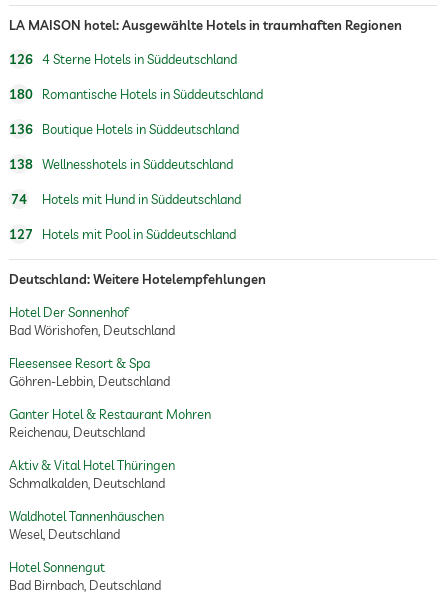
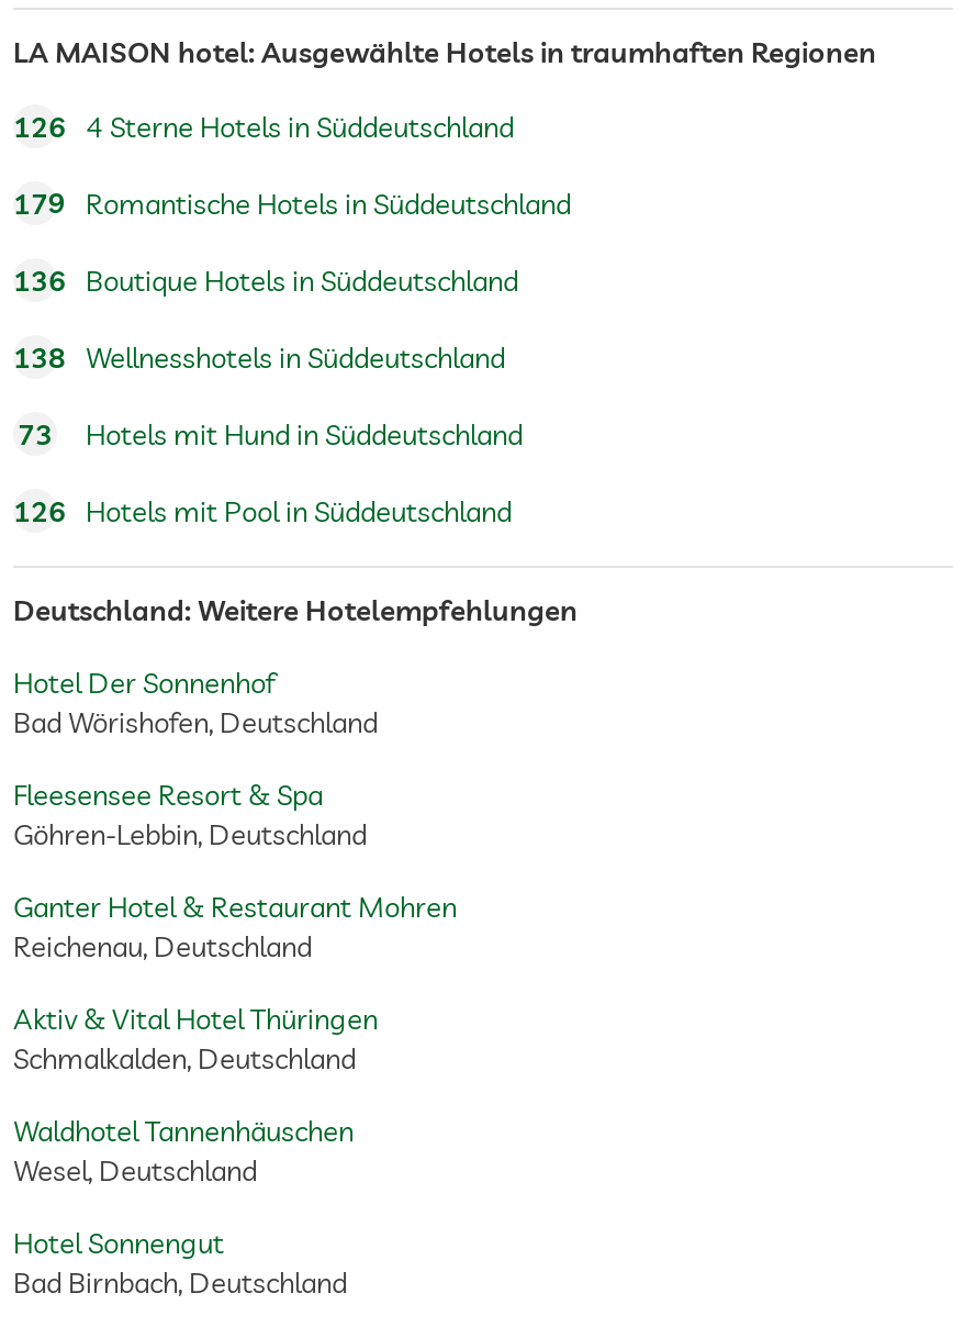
- 180 Romantische Hotels in Süddeutschland
+ 179 Romantische Hotels in Süddeutschland

- 74 Hotels mit Hund in Süddeutschland
+ 73 Hotels mit Hund in Süddeutschland

- 127 Hotels mit Pool in Süddeutschland
+ 126 Hotels mit Pool in Süddeutschland
